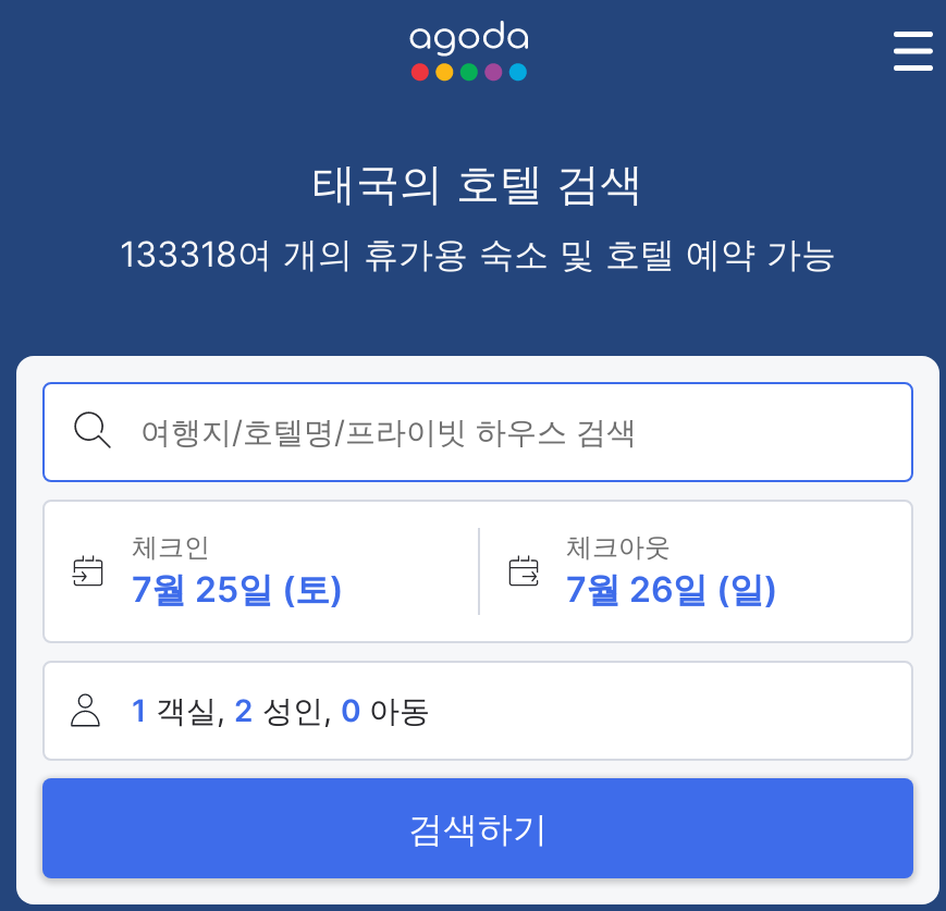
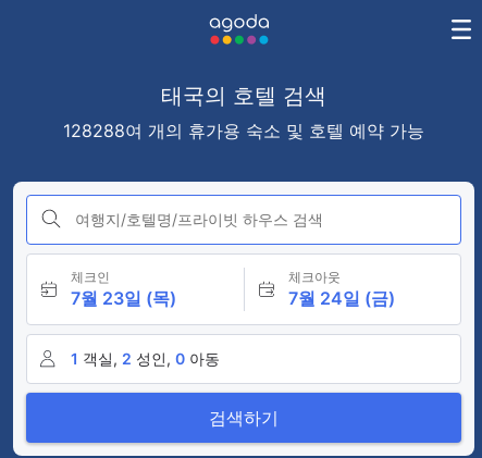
- 133318여 개의 휴가용 숙소 및 호텔 예약 가능
+ 128288여 개의 휴가용 숙소 및 호텔 예약 가능

- 7월 25일 (토)
+ 7월 23일 (목)

- 7월 26일 (일)
+ 7월 24일 (금)
